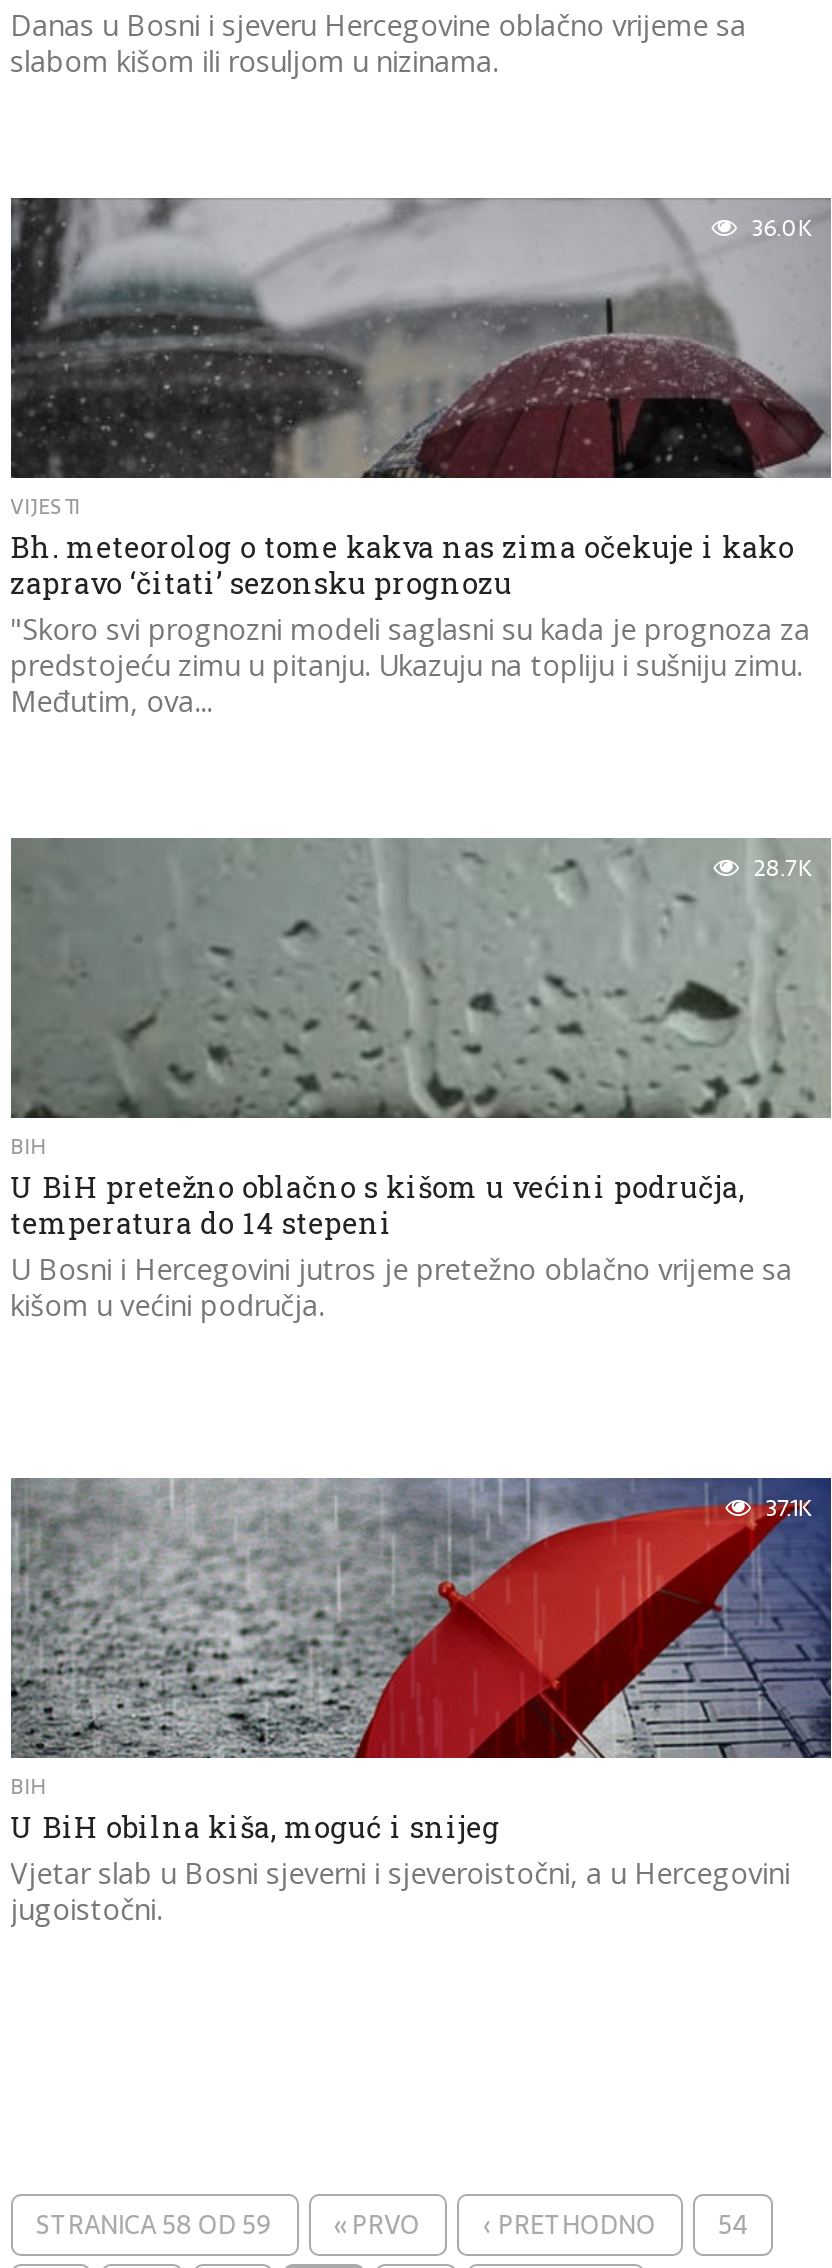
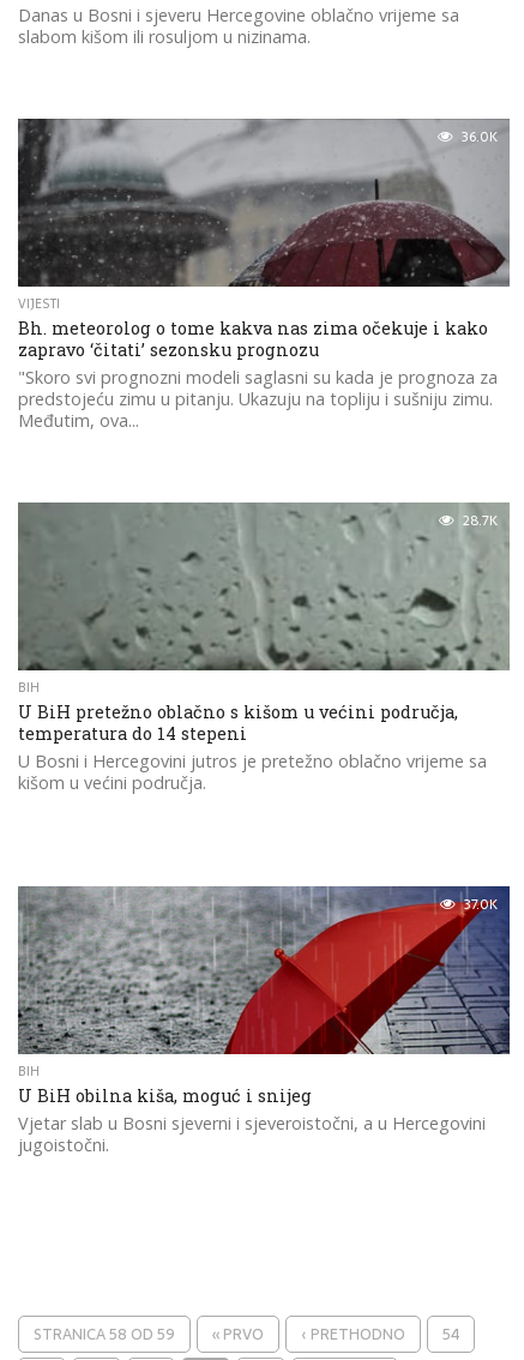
- 37.1K
+ 37.0K
